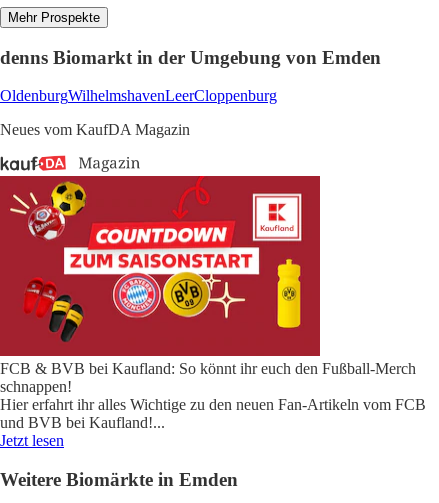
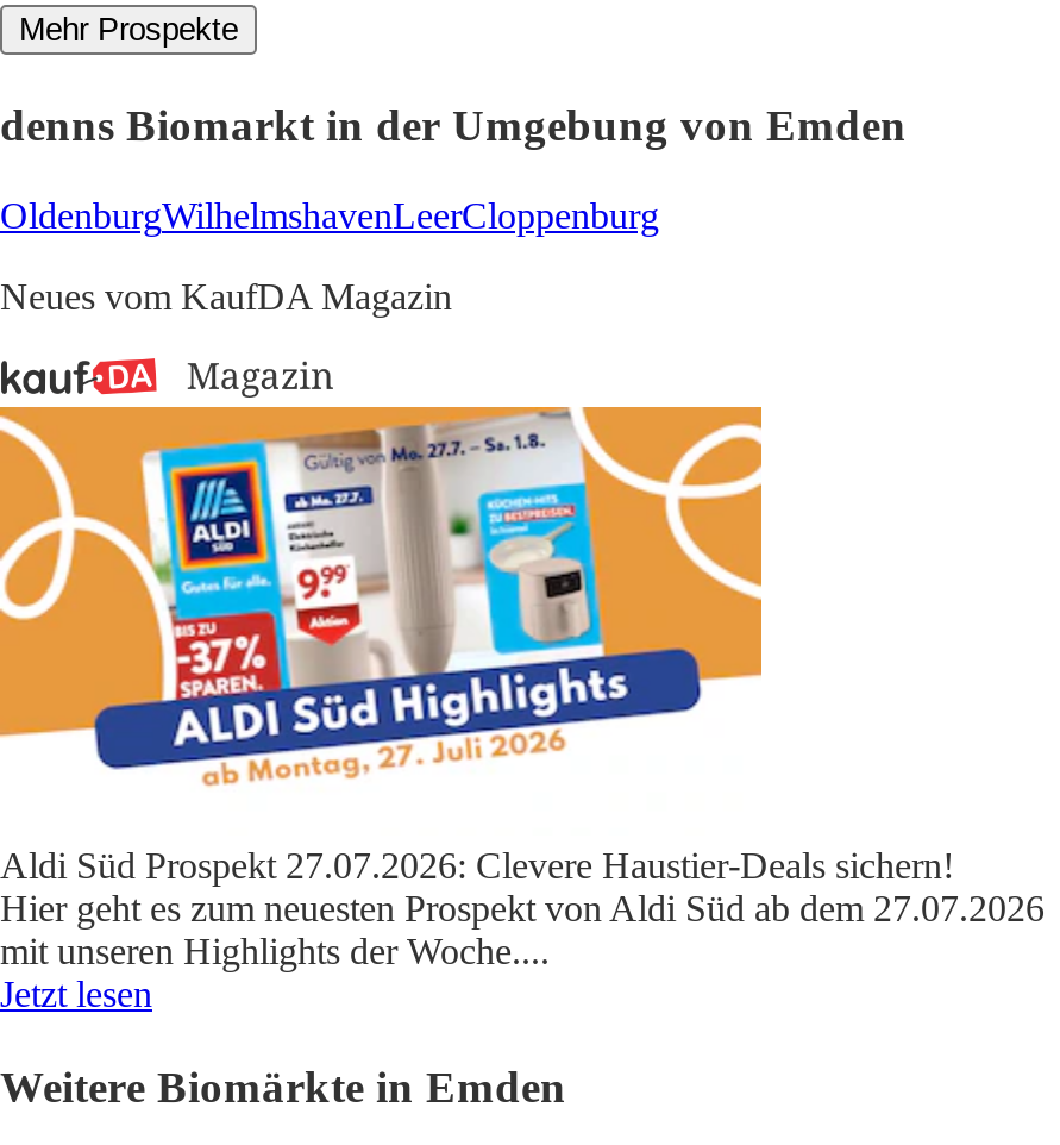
- [image]
- FCB & BVB bei Kaufland: So könnt ihr euch den Fußball-Merch
- schnappen!
- Hier erfahrt ihr alles Wichtige zu den neuen Fan-Artikeln vom FCB
- und BVB bei Kaufland!...
+ [image]
+ Aldi Süd Prospekt 27.07.2026: Clevere Haustier-Deals sichern!
+ Hier geht es zum neuesten Prospekt von Aldi Süd ab dem 27.07.2026
+ mit unseren Highlights der Woche....
